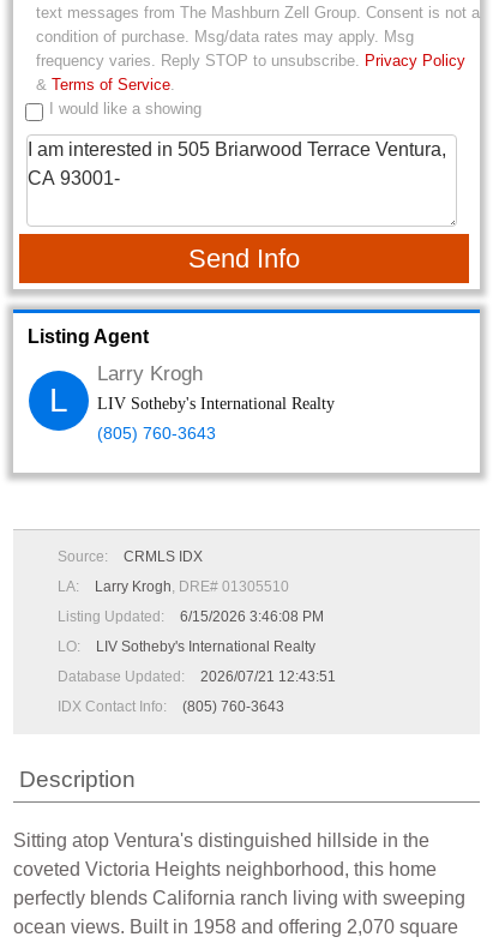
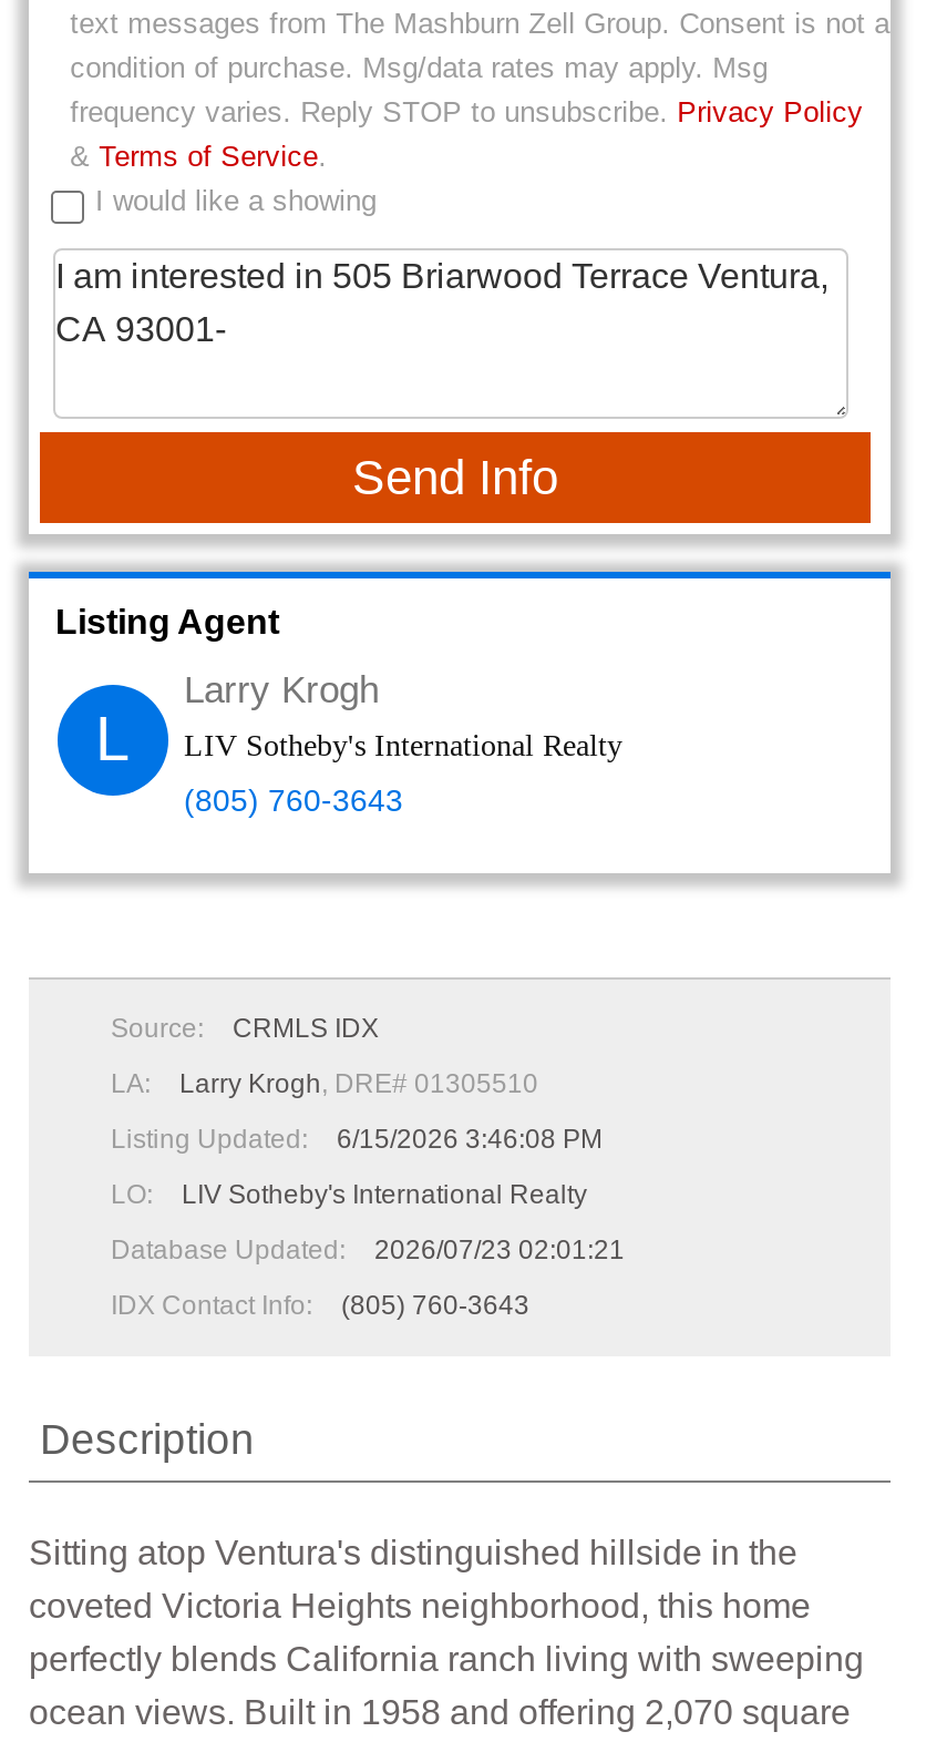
- Database Updated: 2026/07/21 12:43:51
+ Database Updated: 2026/07/23 02:01:21
